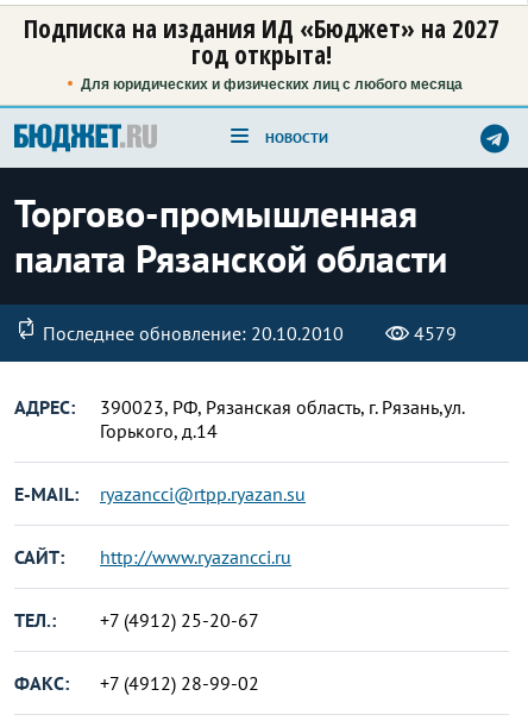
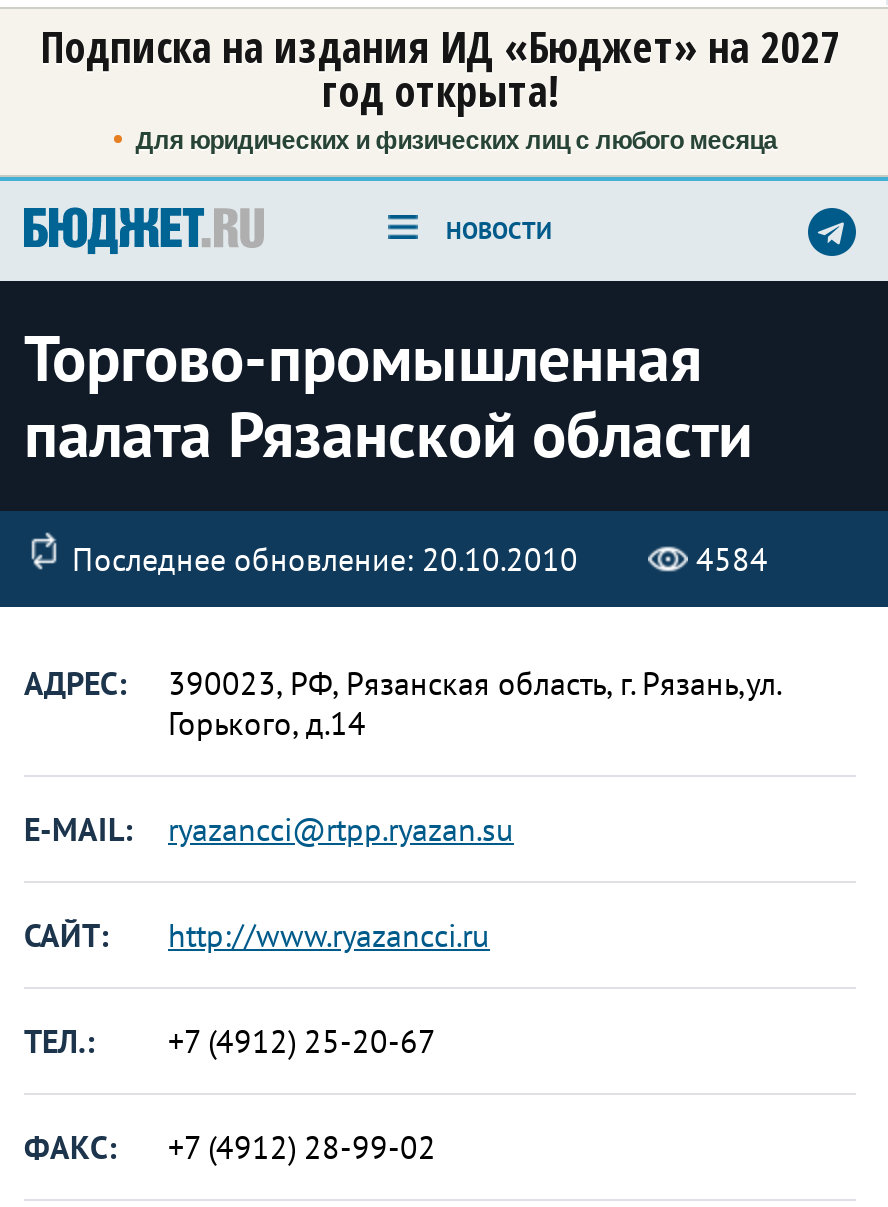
- 4579
+ 4584
